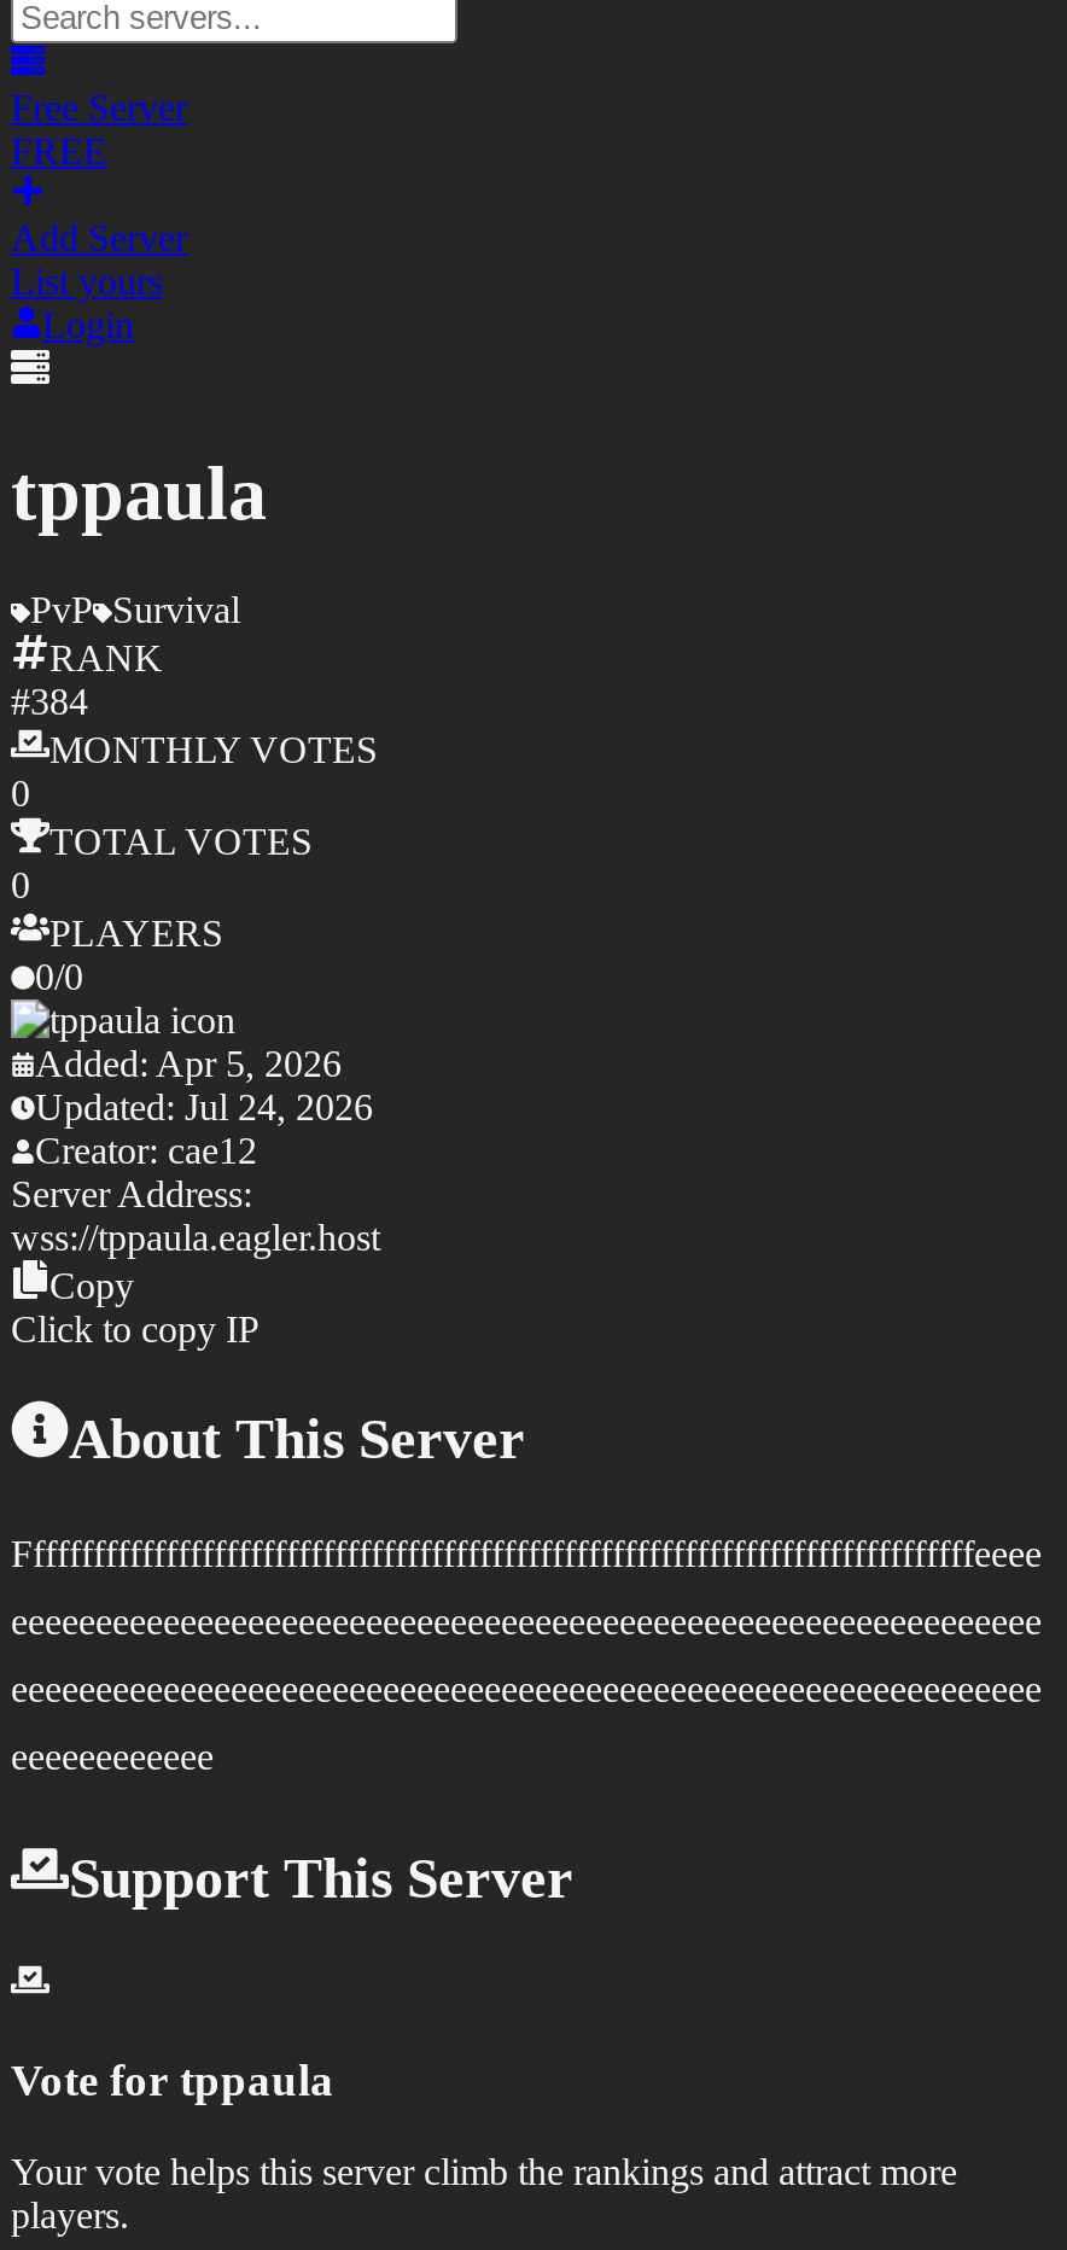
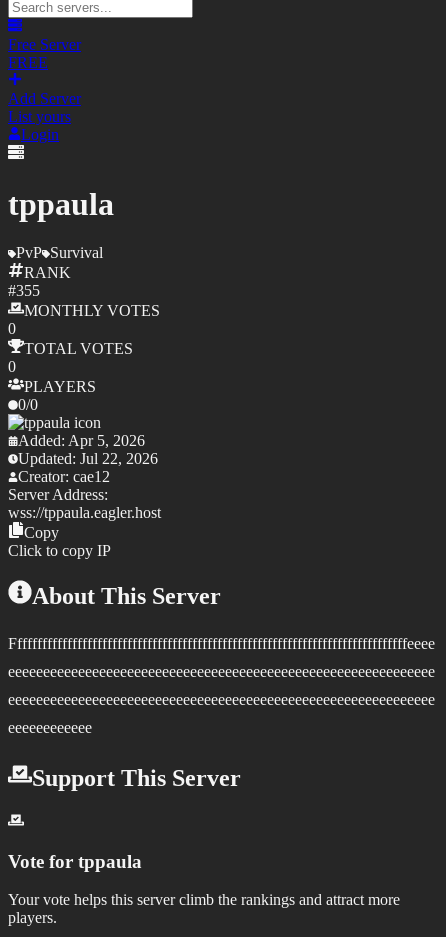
- #384
+ #355

- Updated: Jul 24, 2026
+ Updated: Jul 22, 2026
